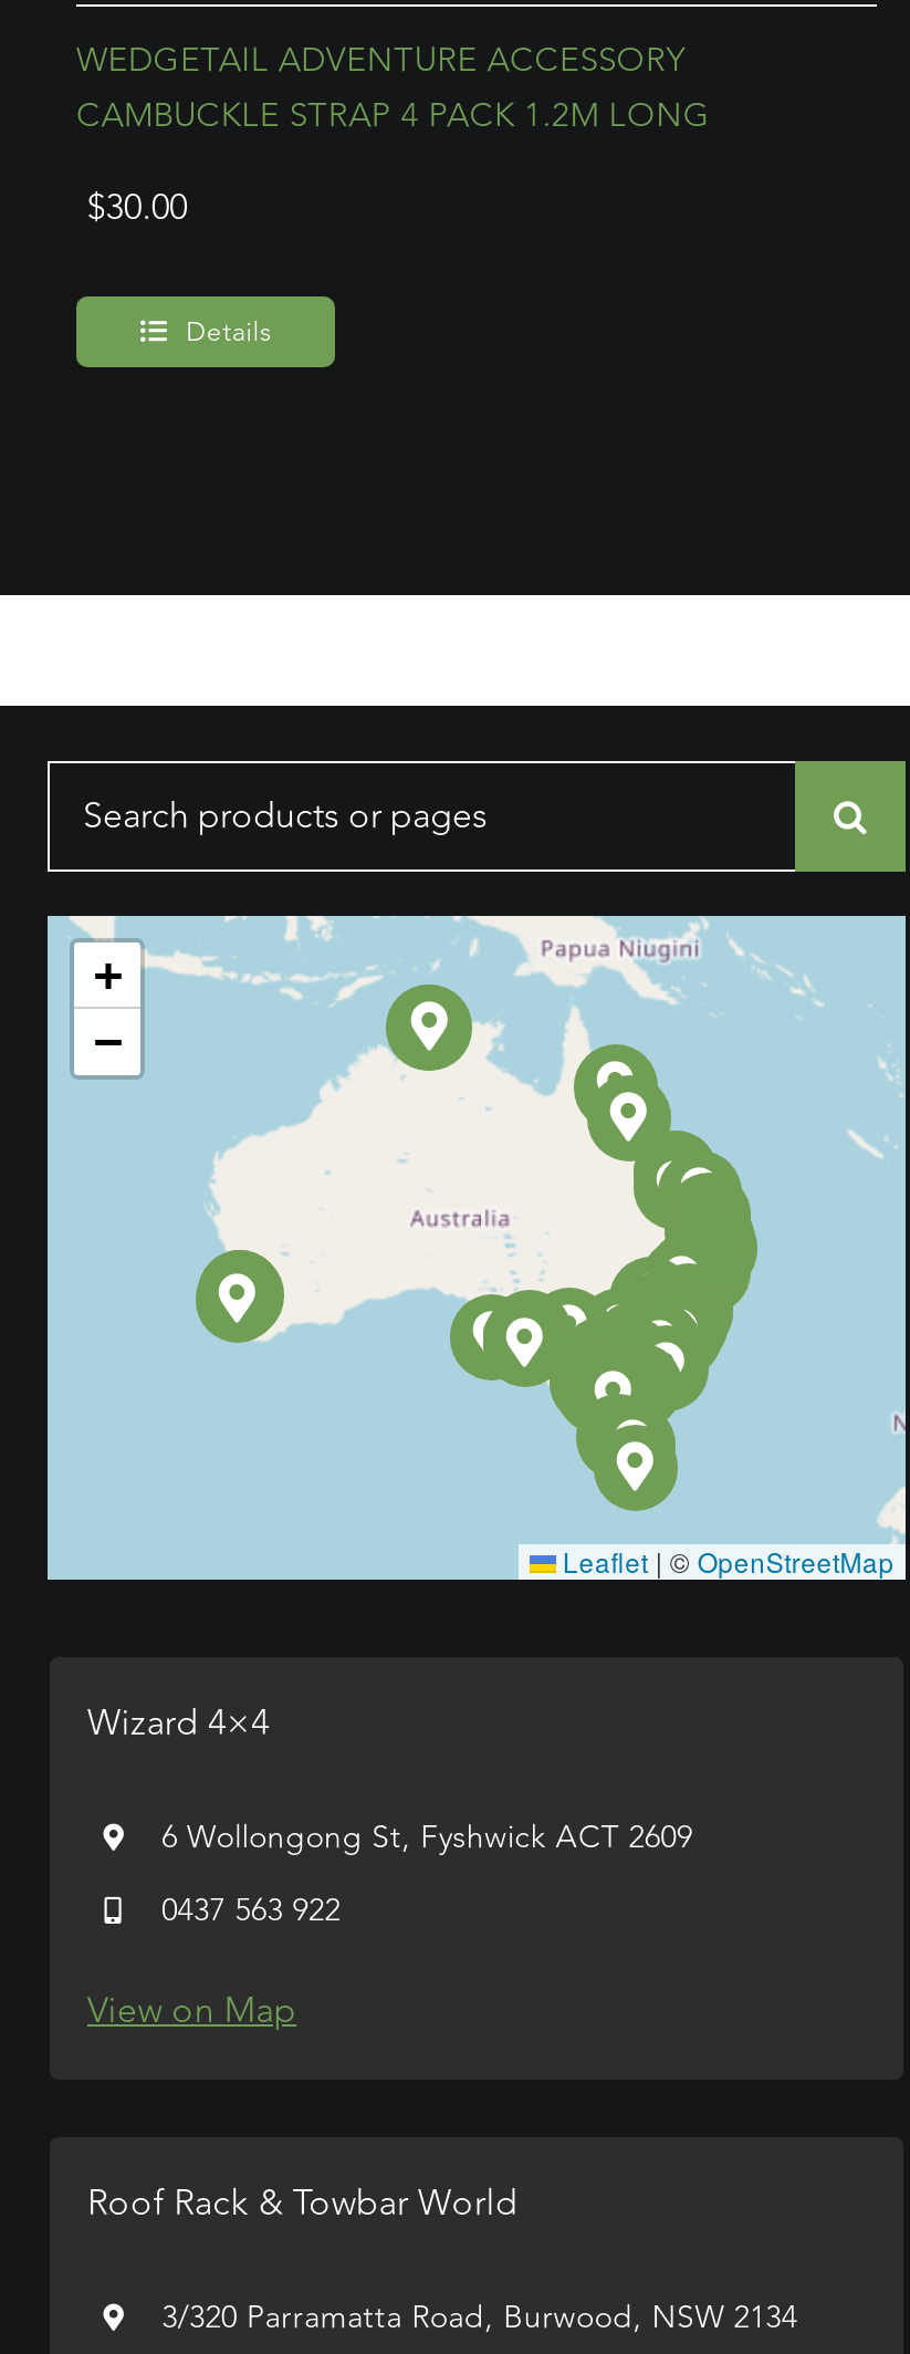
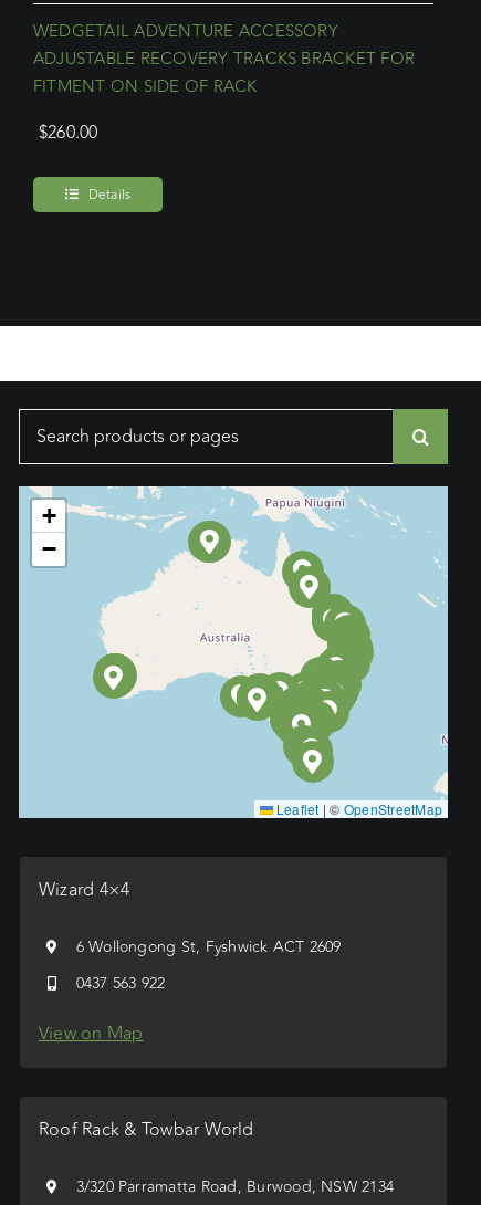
- CAMBUCKLE STRAP 4 PACK 1.2M LONG
+ ADJUSTABLE RECOVERY TRACKS BRACKET FOR
+ FITMENT ON SIDE OF RACK

- $30.00
+ $260.00
